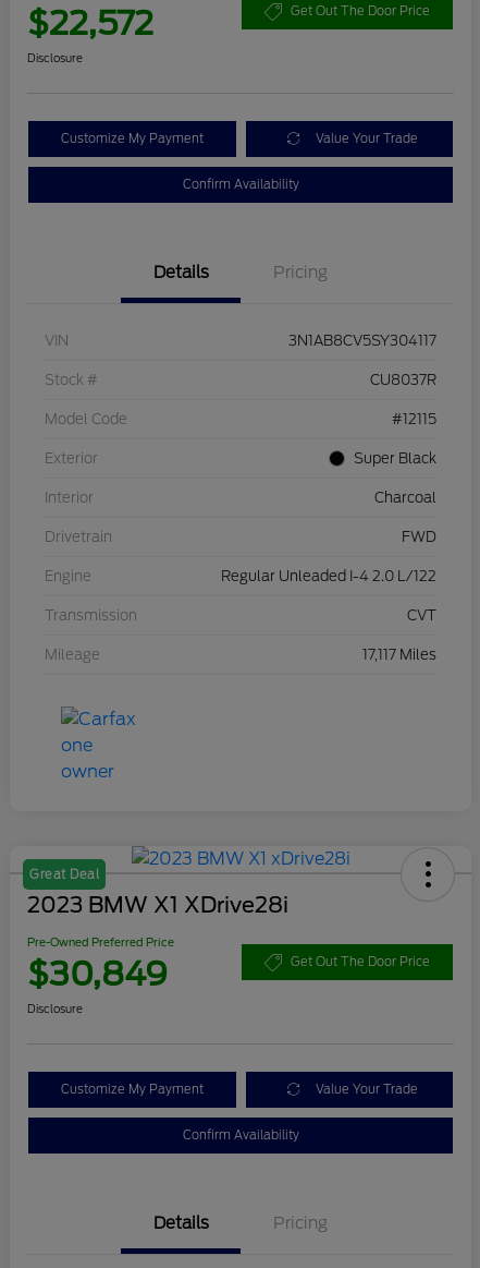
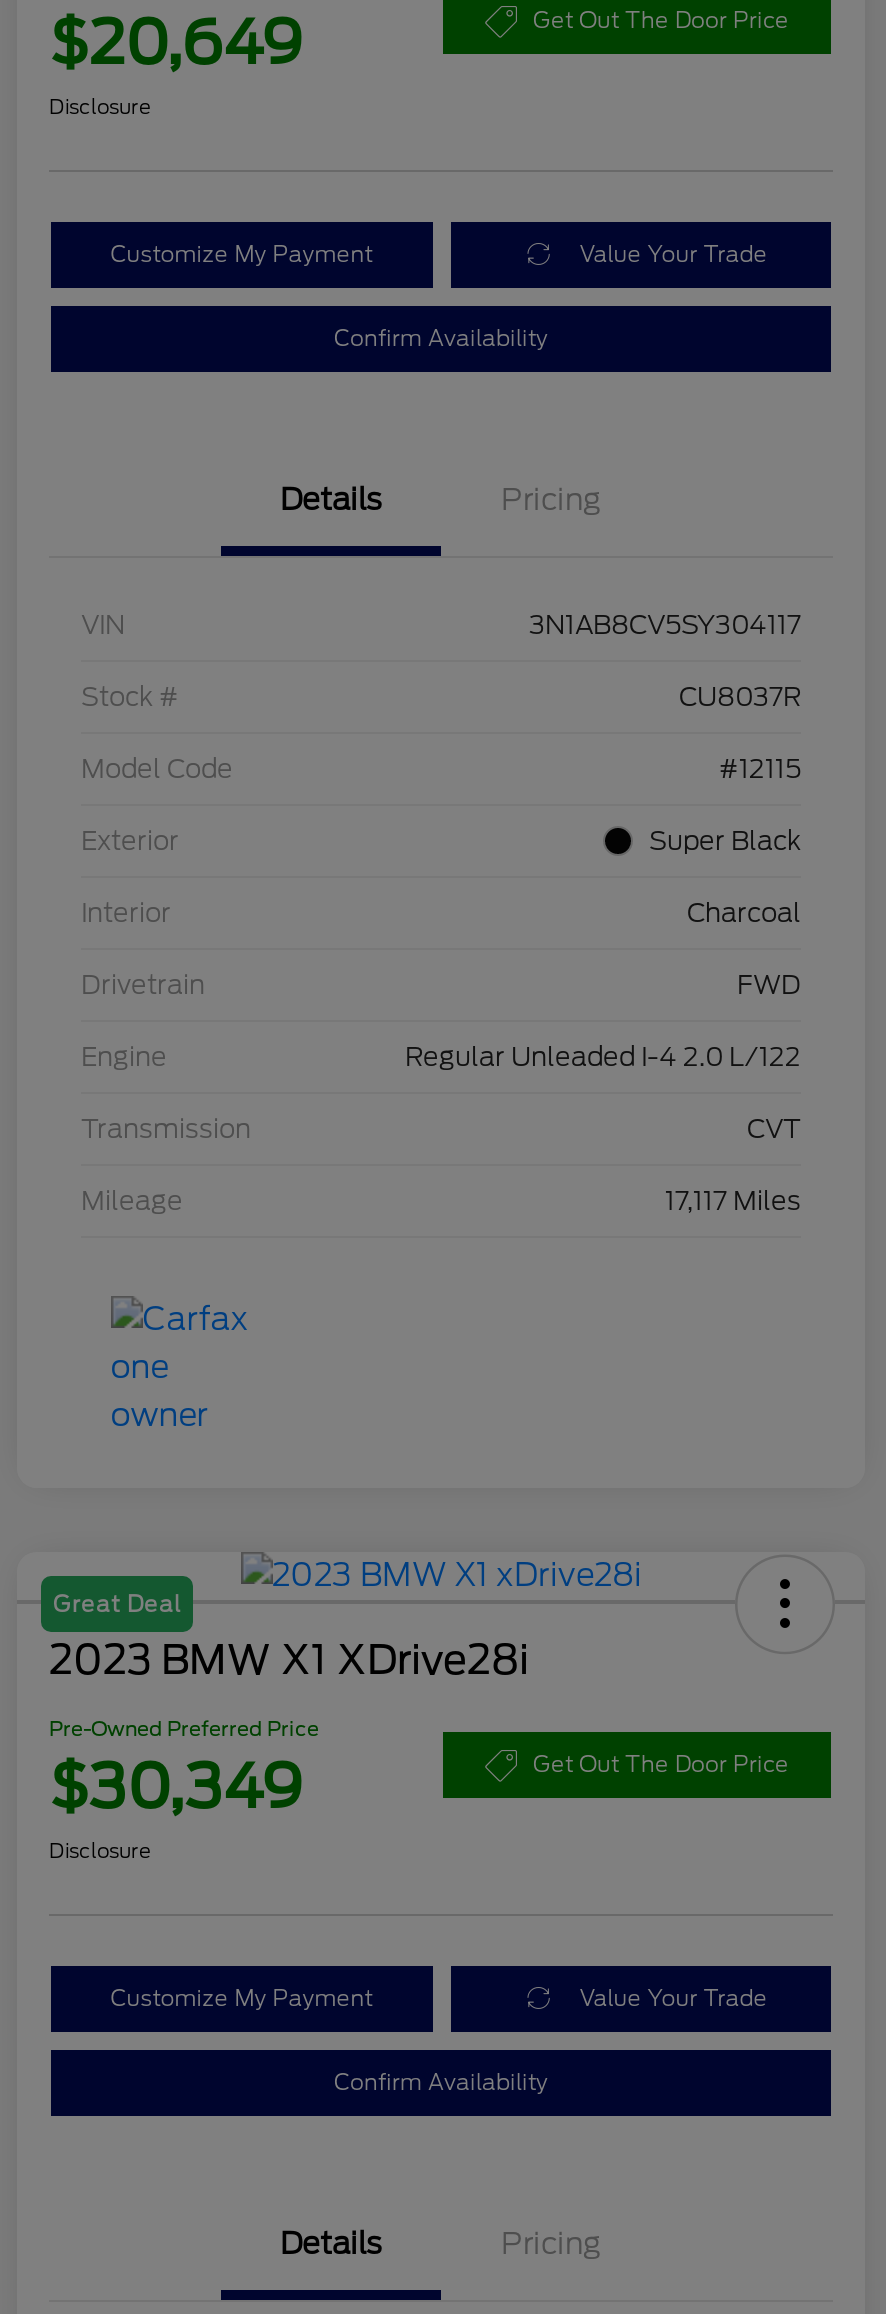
- $22,572
+ $20,649

- $30,849
+ $30,349
